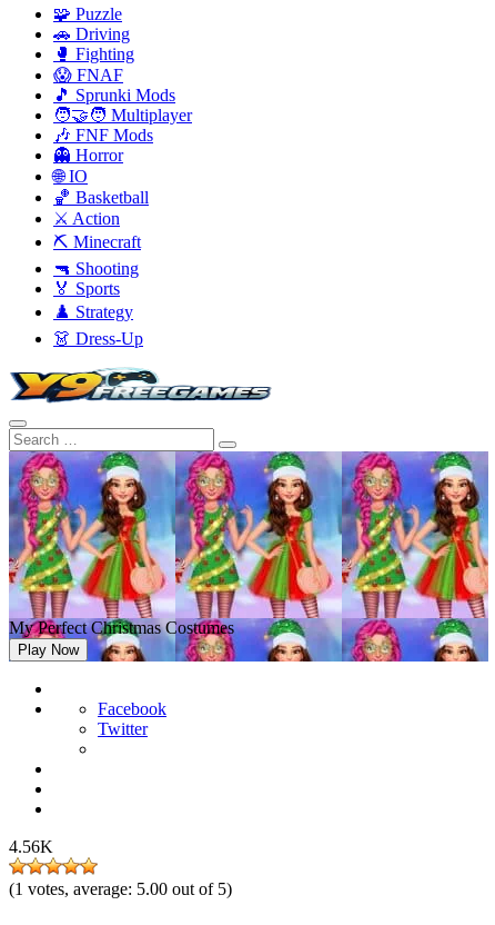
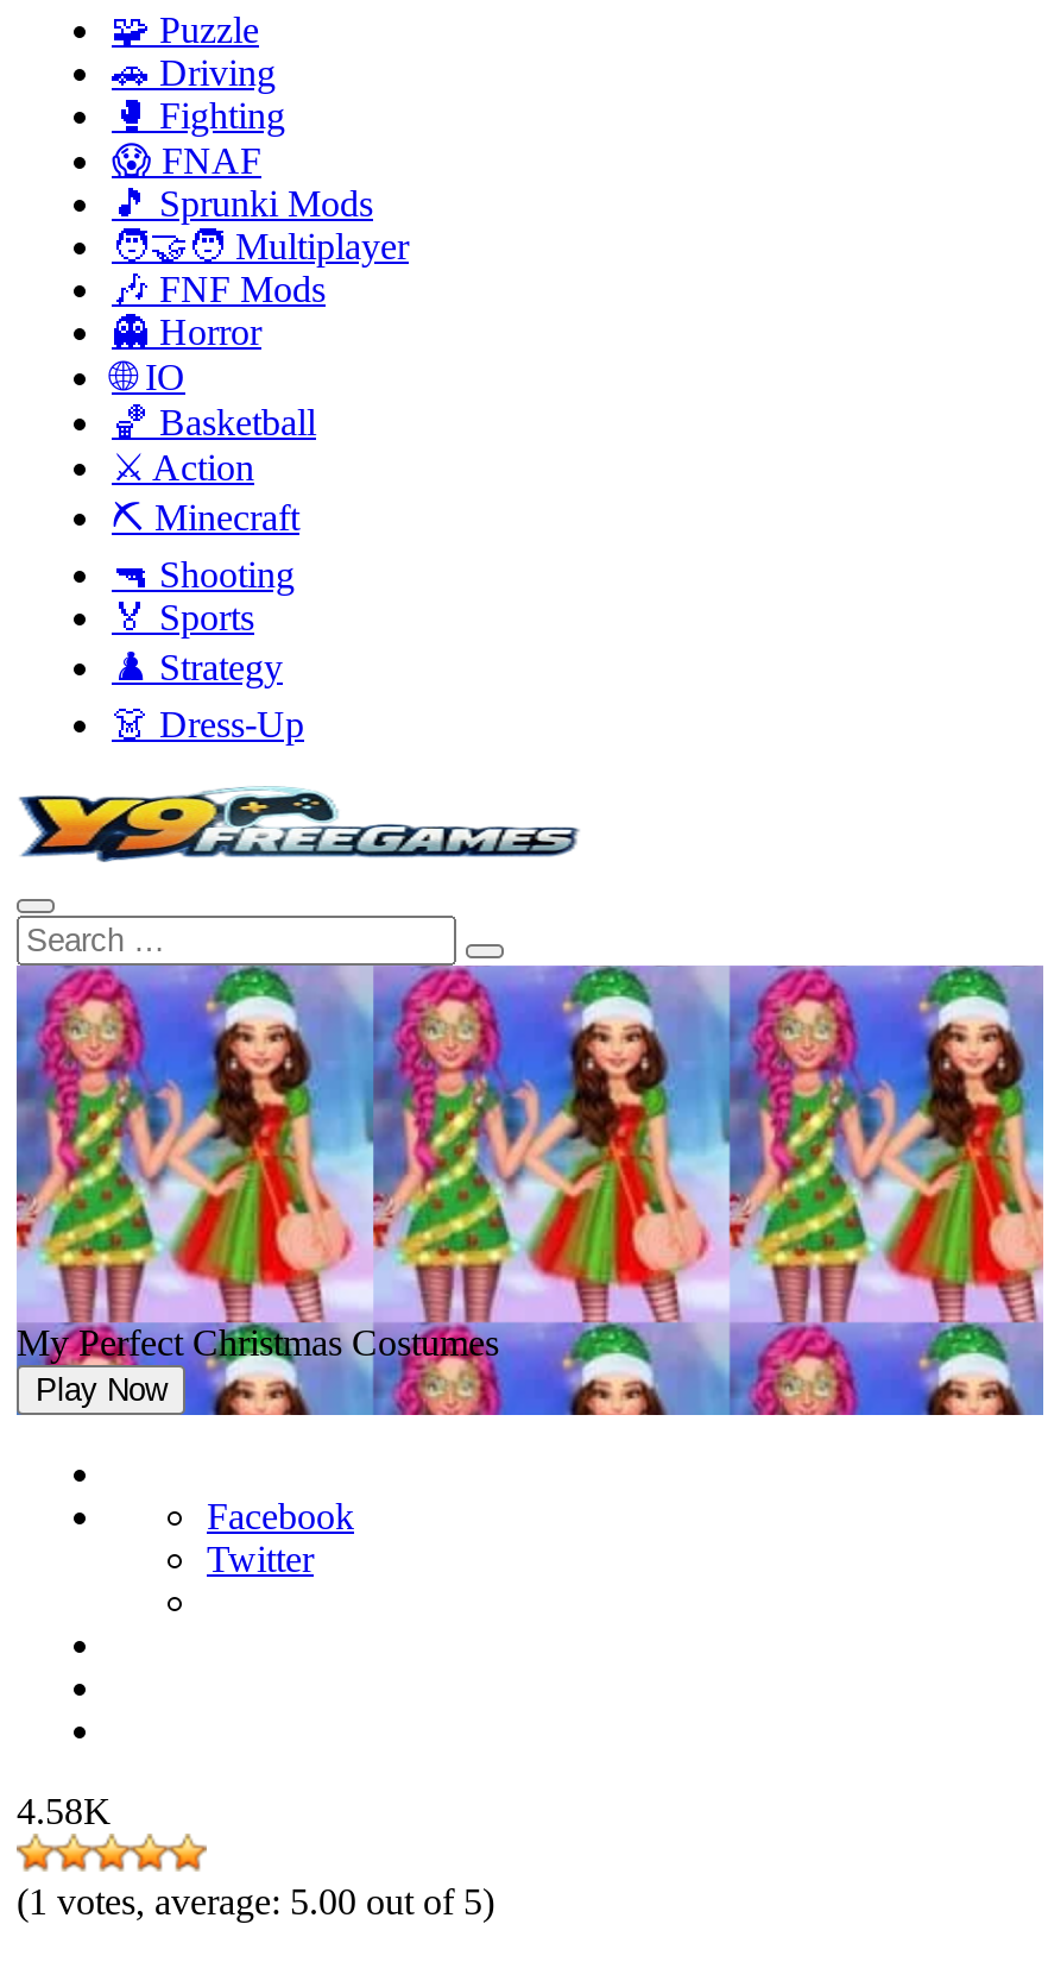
- 4.56K
+ 4.58K
